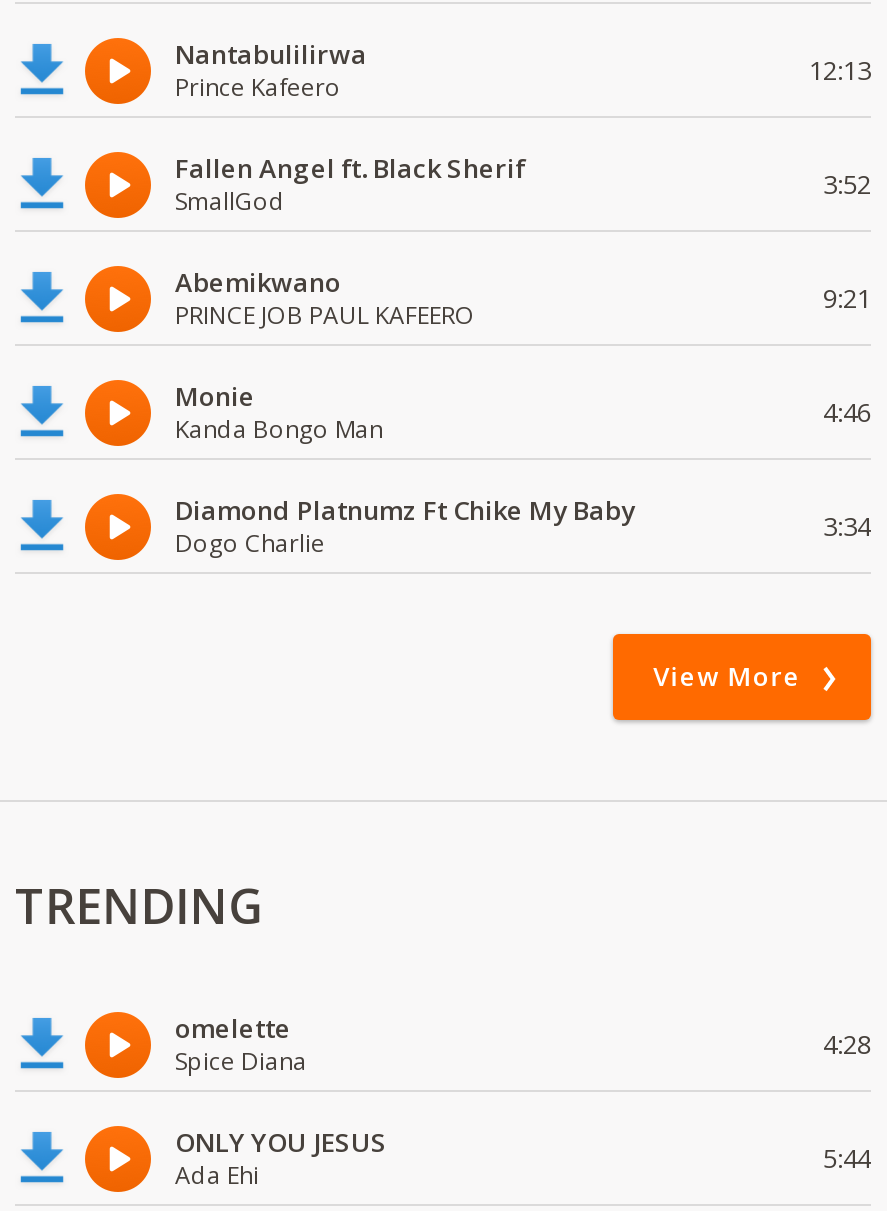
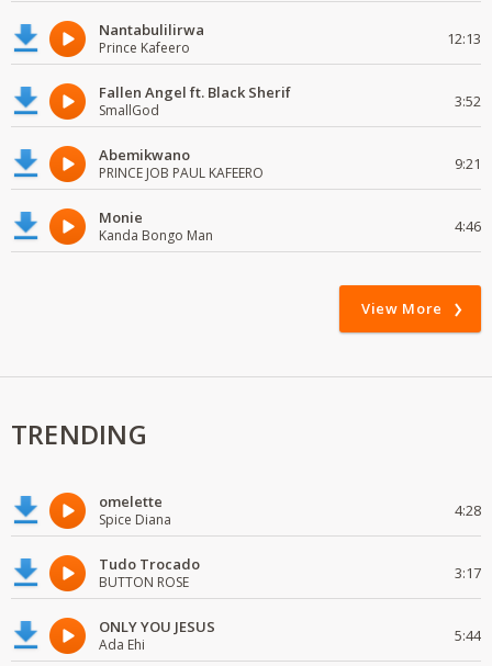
- Diamond Platnumz Ft Chike My Baby
- Dogo Charlie
- 3:34

moved up: View More | TRENDING | omelette | Spice Diana | 4:28

+ Tudo Trocado
+ BUTTON ROSE
+ 3:17
